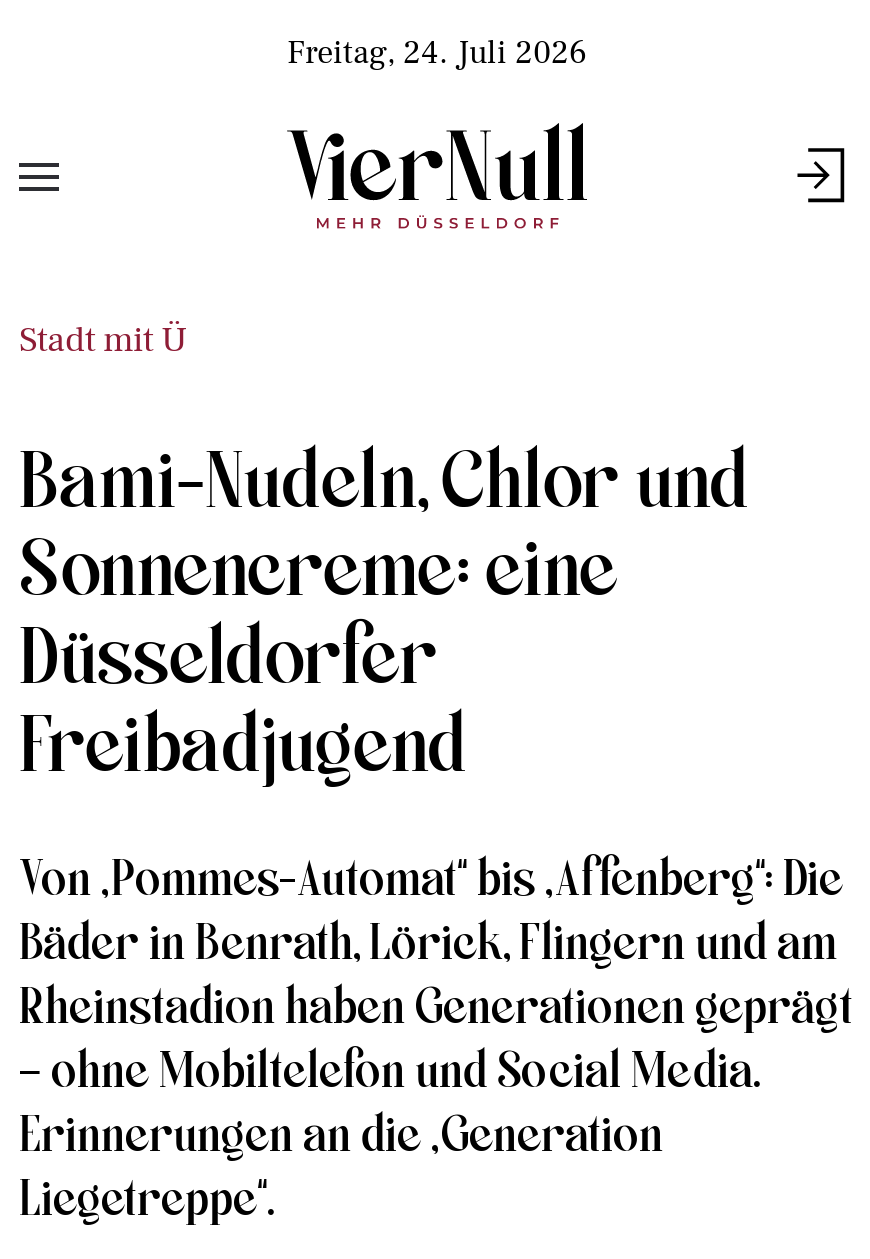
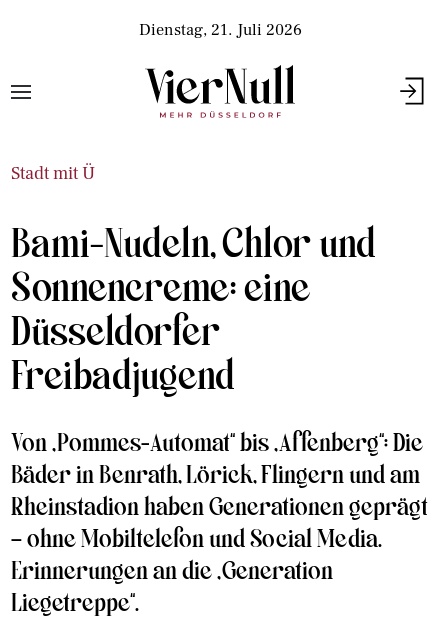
- Freitag, 24. Juli 2026
+ Dienstag, 21. Juli 2026
